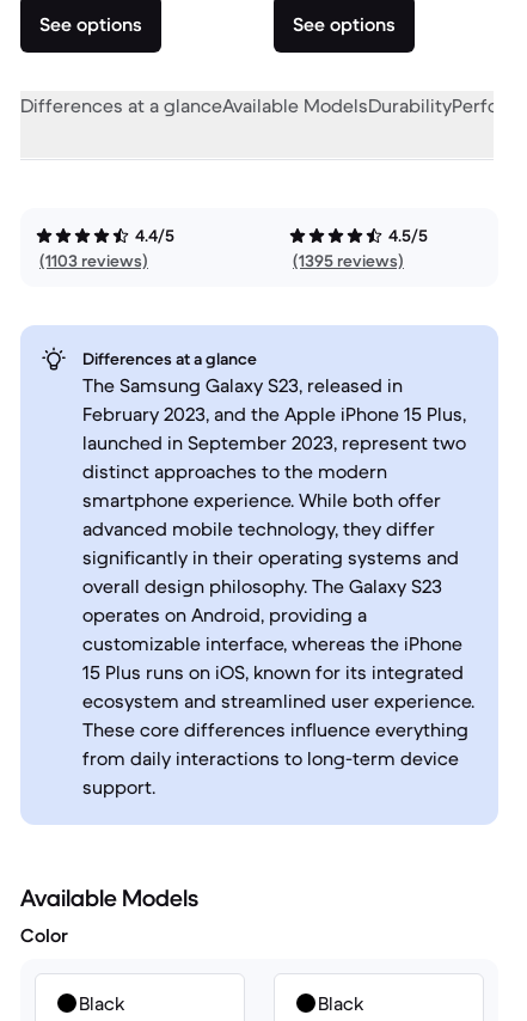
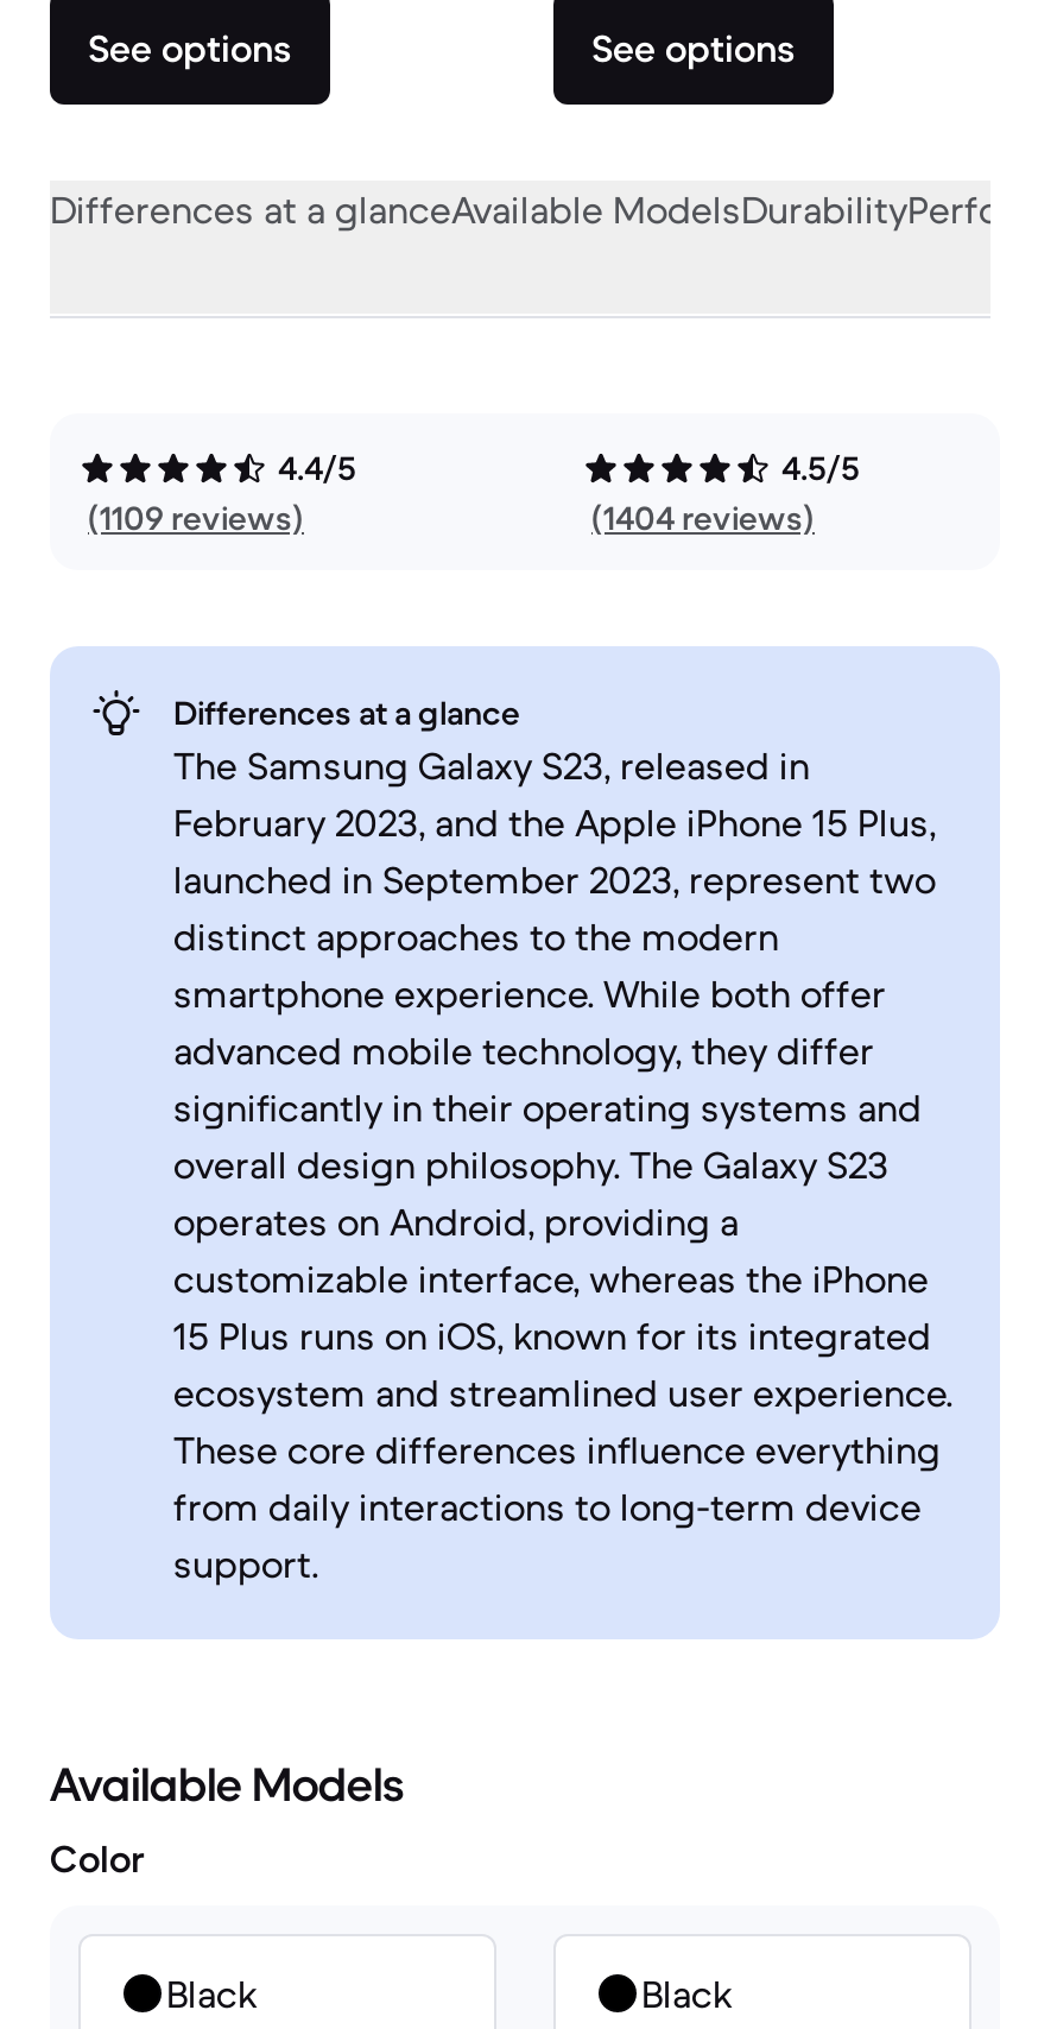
- (1103 reviews)
+ (1109 reviews)

- (1395 reviews)
+ (1404 reviews)
